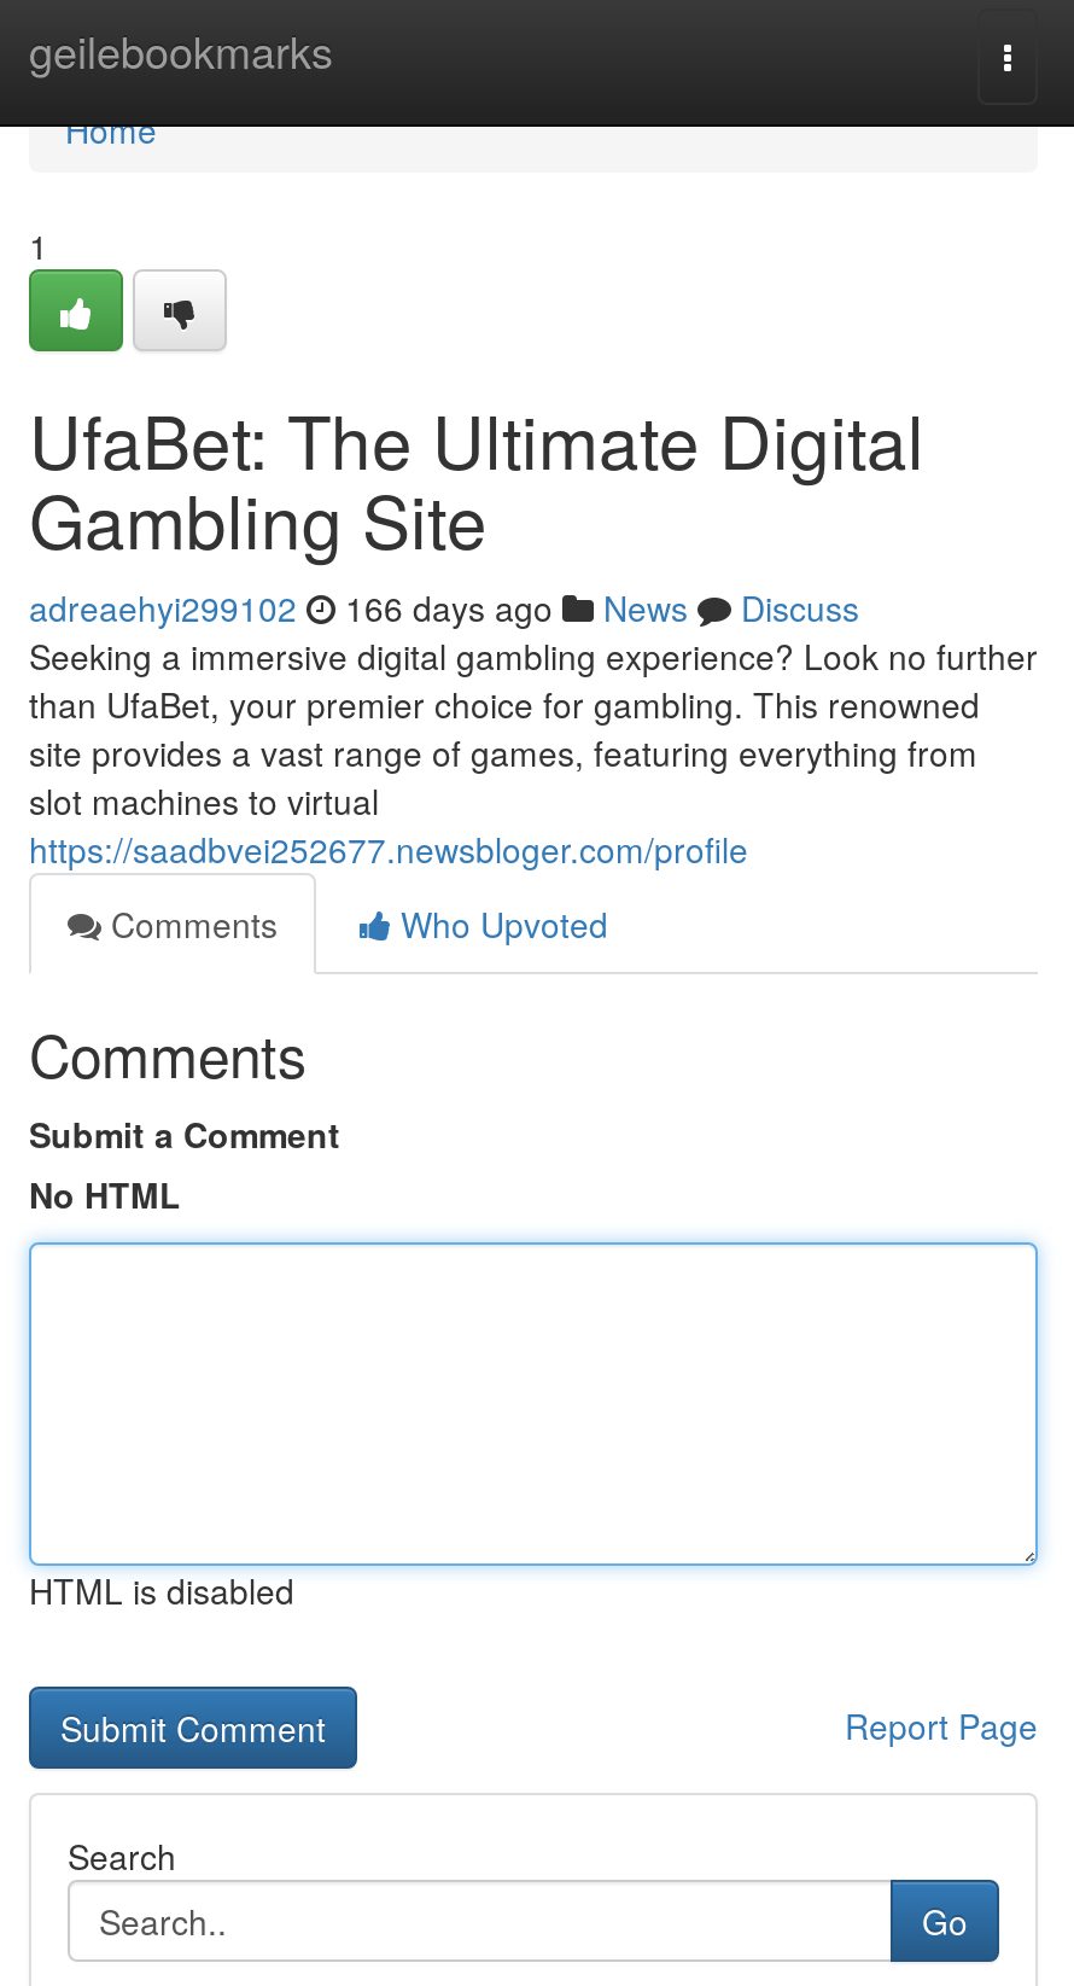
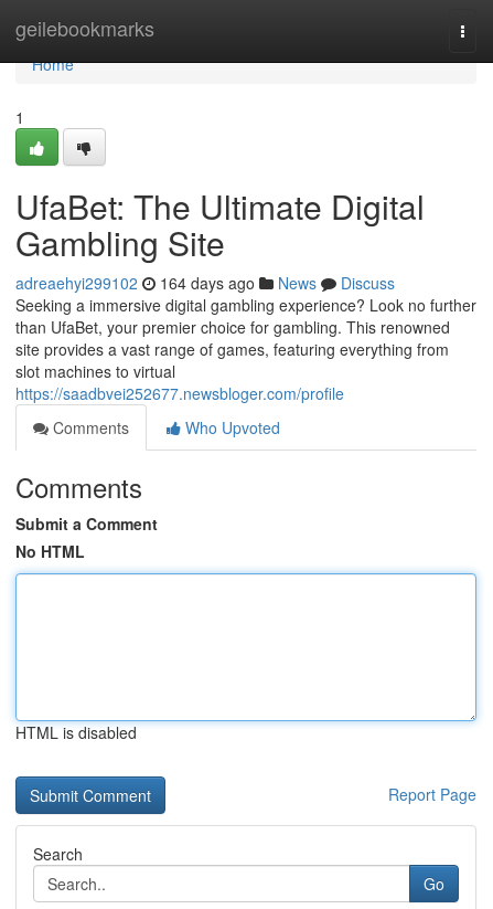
- adreaehyi299102 166 days ago News Discuss
+ adreaehyi299102 164 days ago News Discuss
